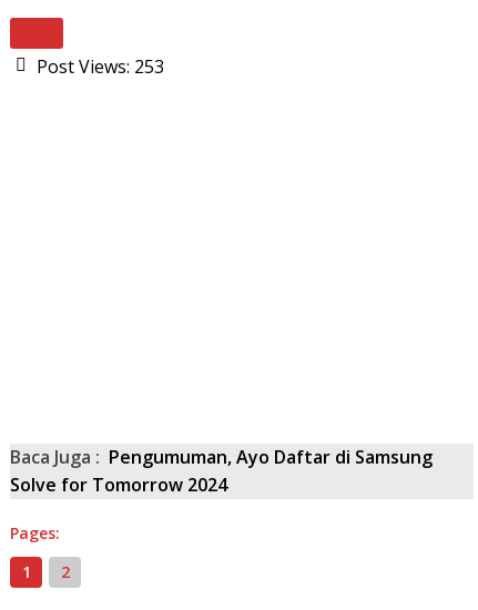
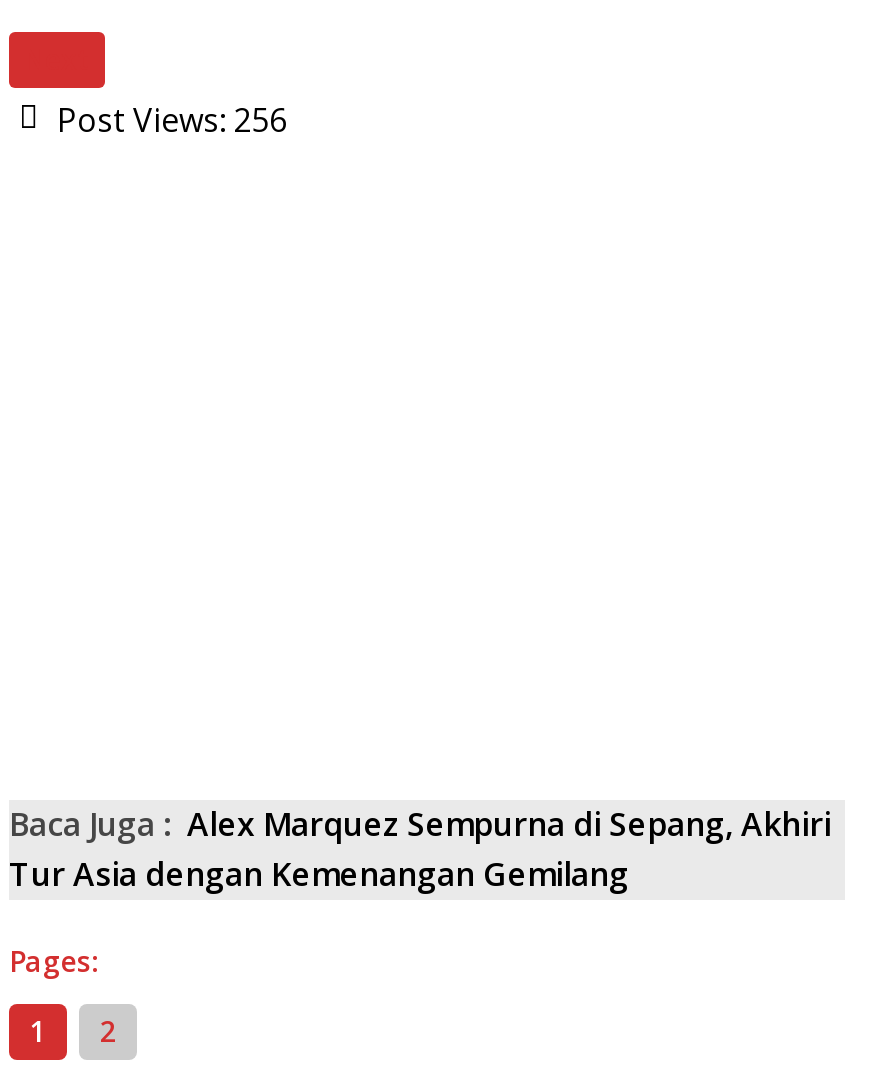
- Post Views: 253
+ Post Views: 256

- Baca Juga : Pengumuman, Ayo Daftar di Samsung
- Solve for Tomorrow 2024
+ Baca Juga : Alex Marquez Sempurna di Sepang, Akhiri
+ Tur Asia dengan Kemenangan Gemilang
